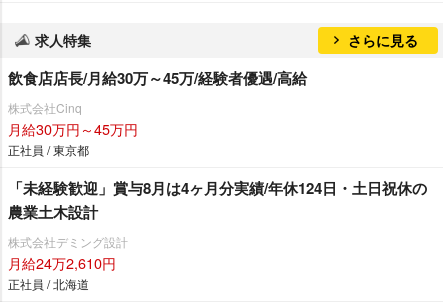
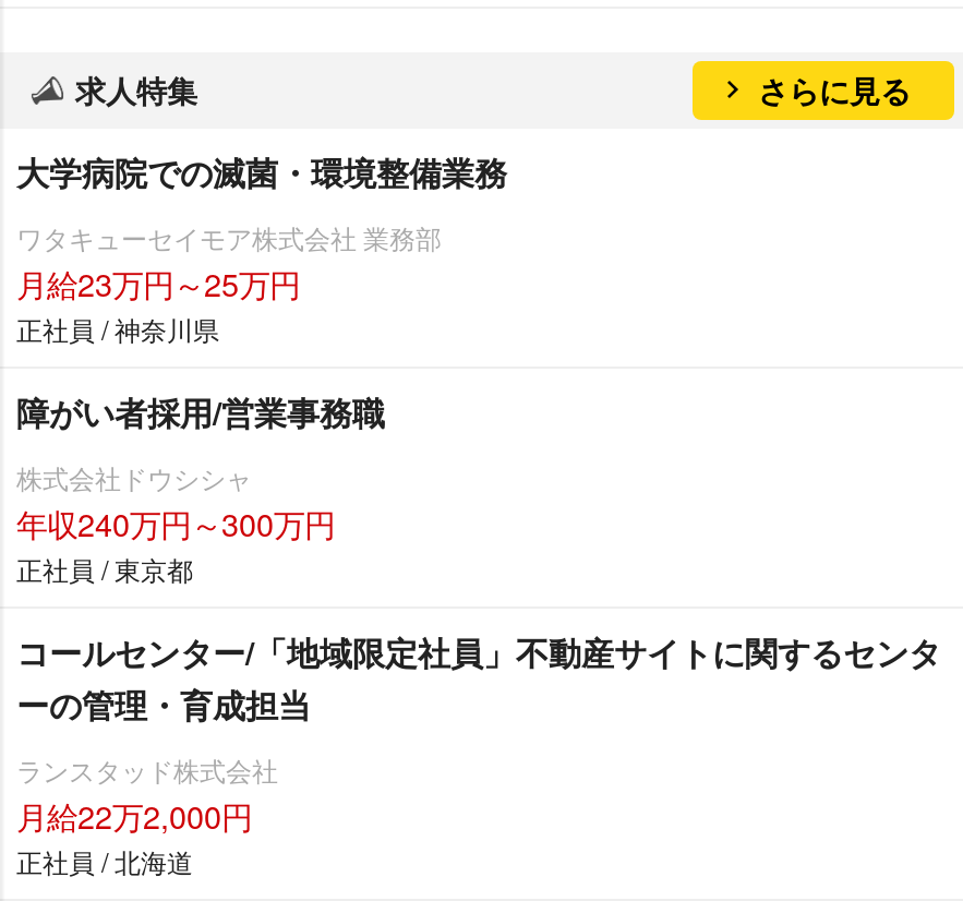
- 飲食店店長/月給30万～45万/経験者優遇/高給
- 株式会社Cinq
- 月給30万円～45万円
+ 大学病院での滅菌・環境整備業務
+ ワタキューセイモア株式会社 業務部
+ 月給23万円～25万円
+ 正社員 / 神奈川県
+ 障がい者採用/営業事務職
+ 株式会社ドウシシャ
+ 年収240万円～300万円

- 「未経験歓迎」賞与8月は4ヶ月分実績/年休124日・土日祝休の
- 農業土木設計
+ コールセンター/「地域限定社員」不動産サイトに関するセンタ
+ ーの管理・育成担当

- 株式会社デミング設計
- 月給24万2,610円
+ ランスタッド株式会社
+ 月給22万2,000円
